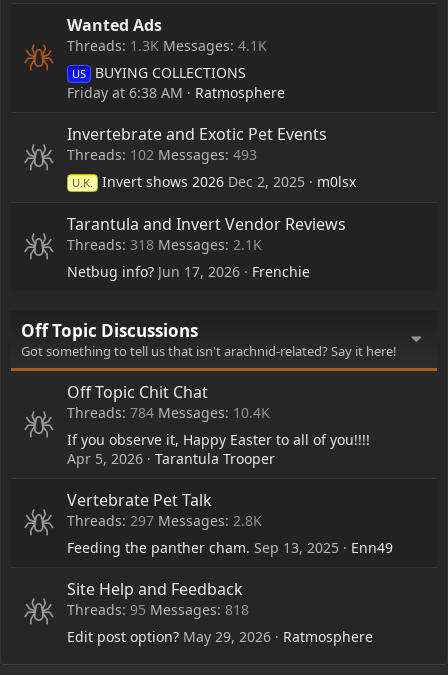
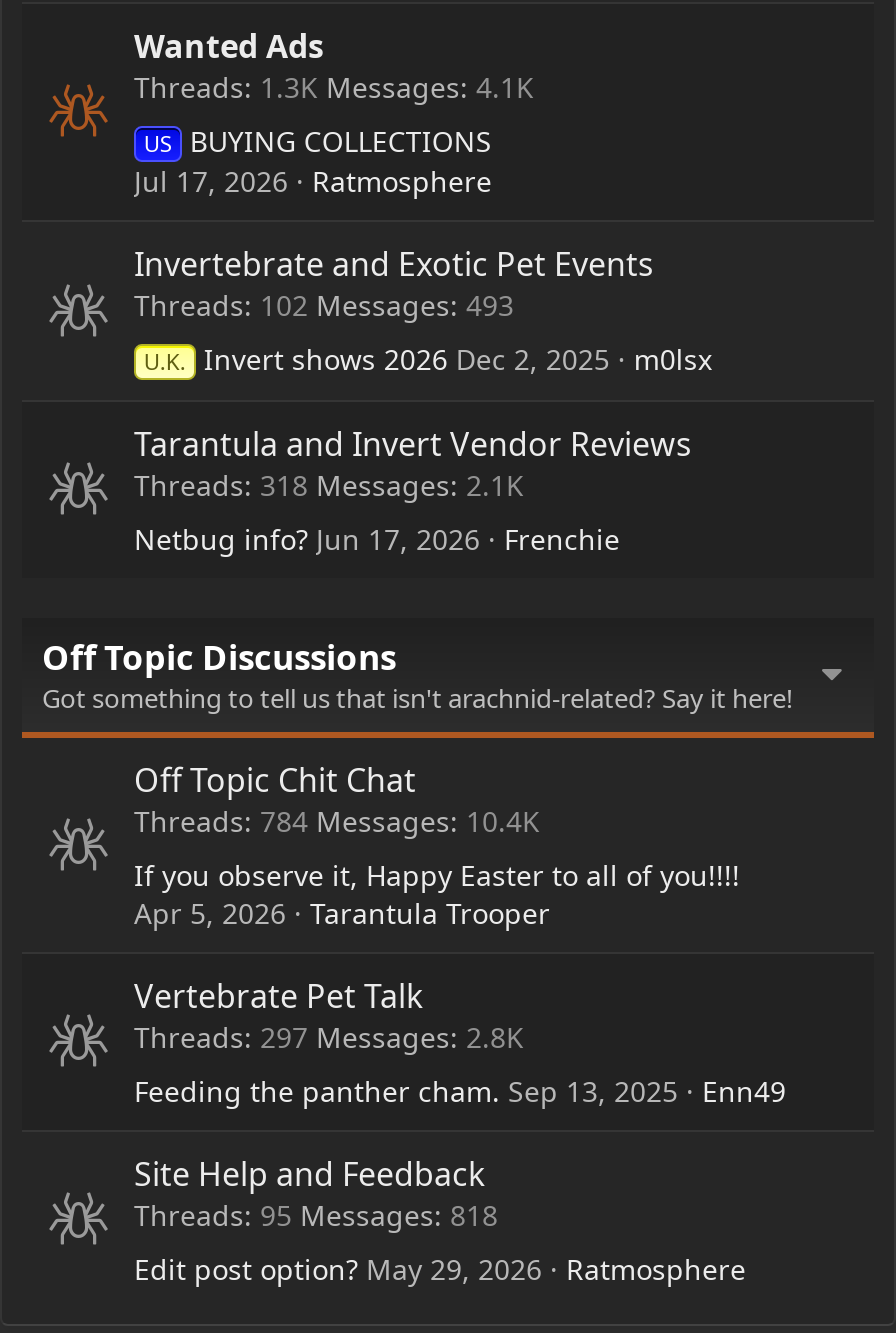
- Friday at 6:38 AM Ratmosphere
+ Jul 17, 2026 Ratmosphere
